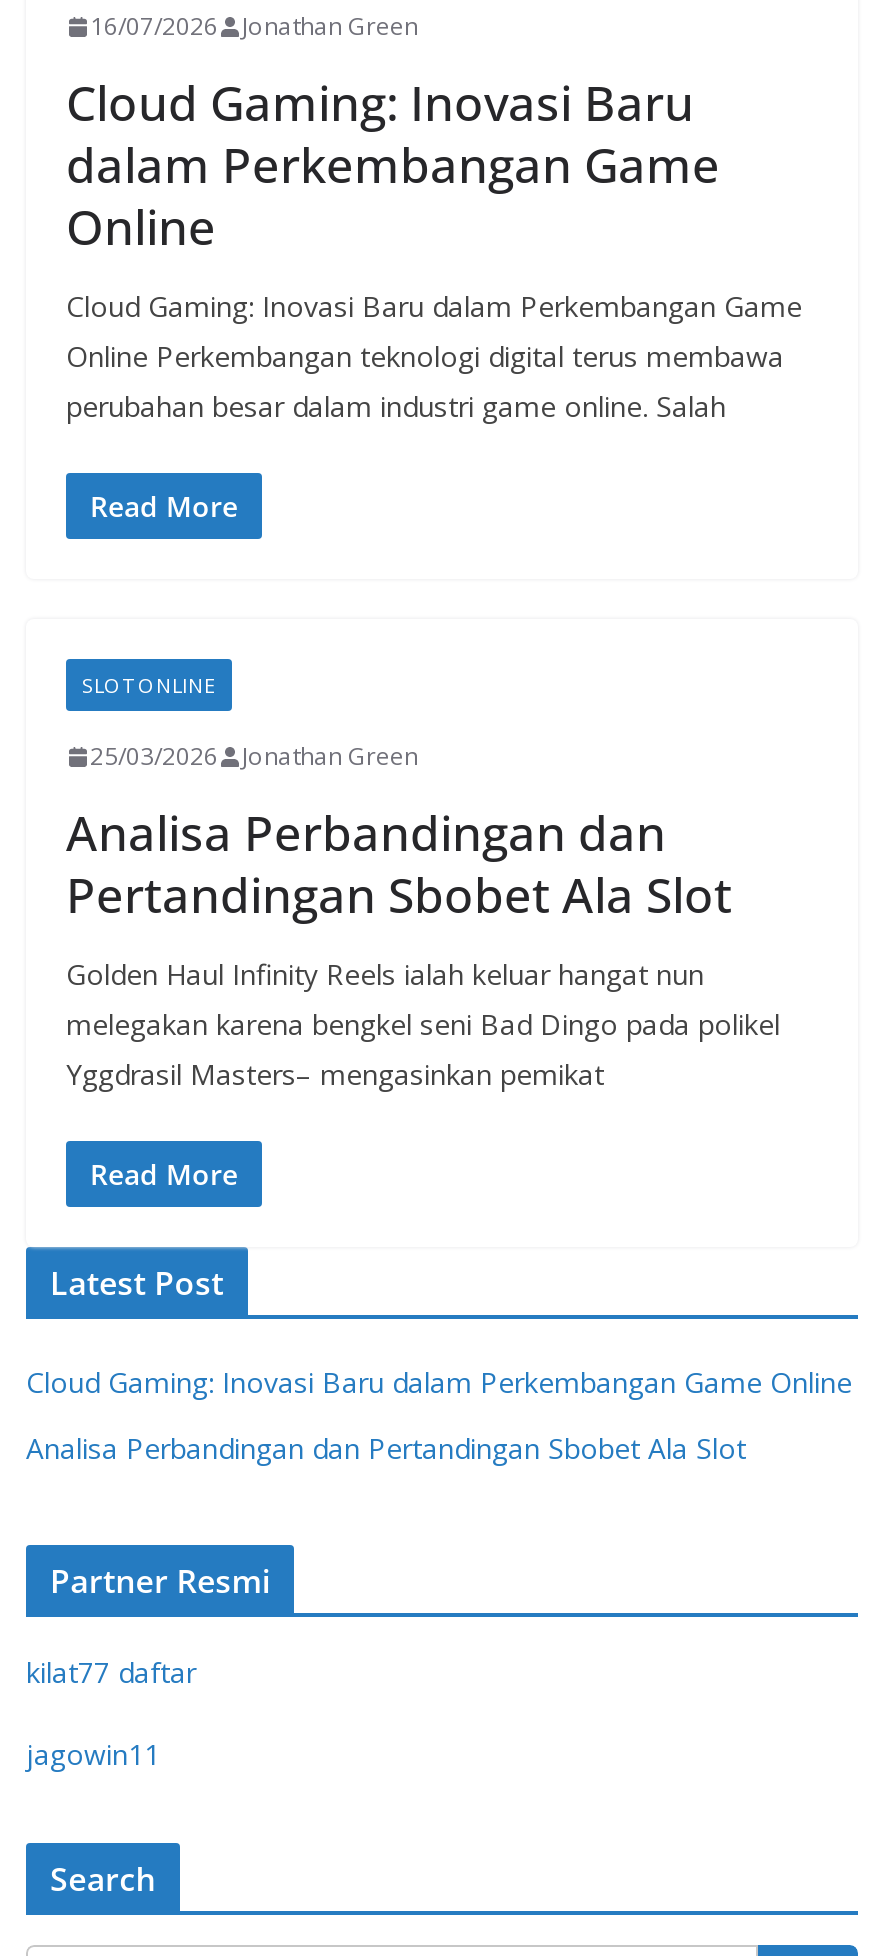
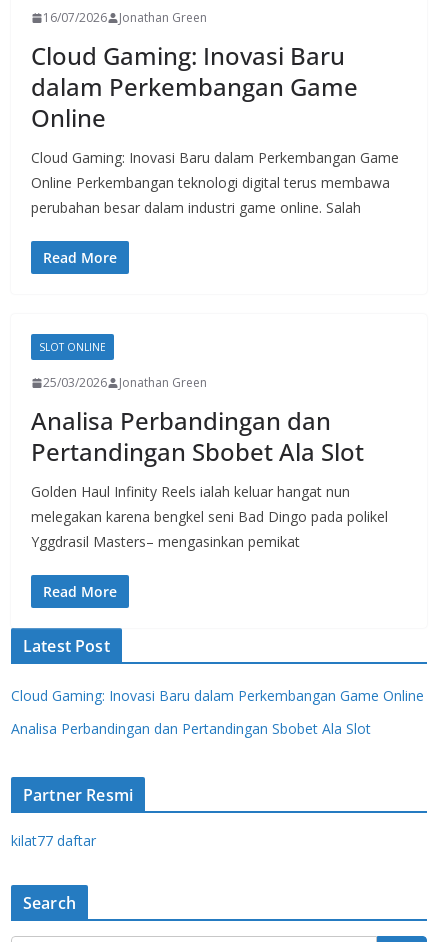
- jagowin11
